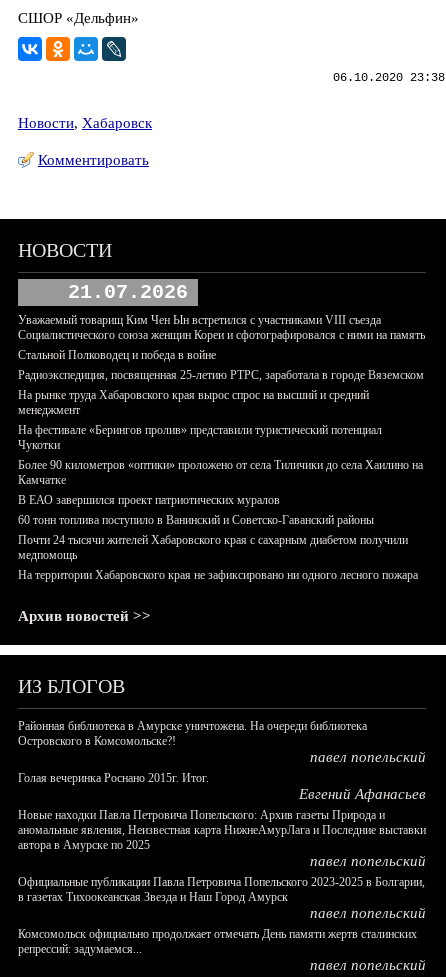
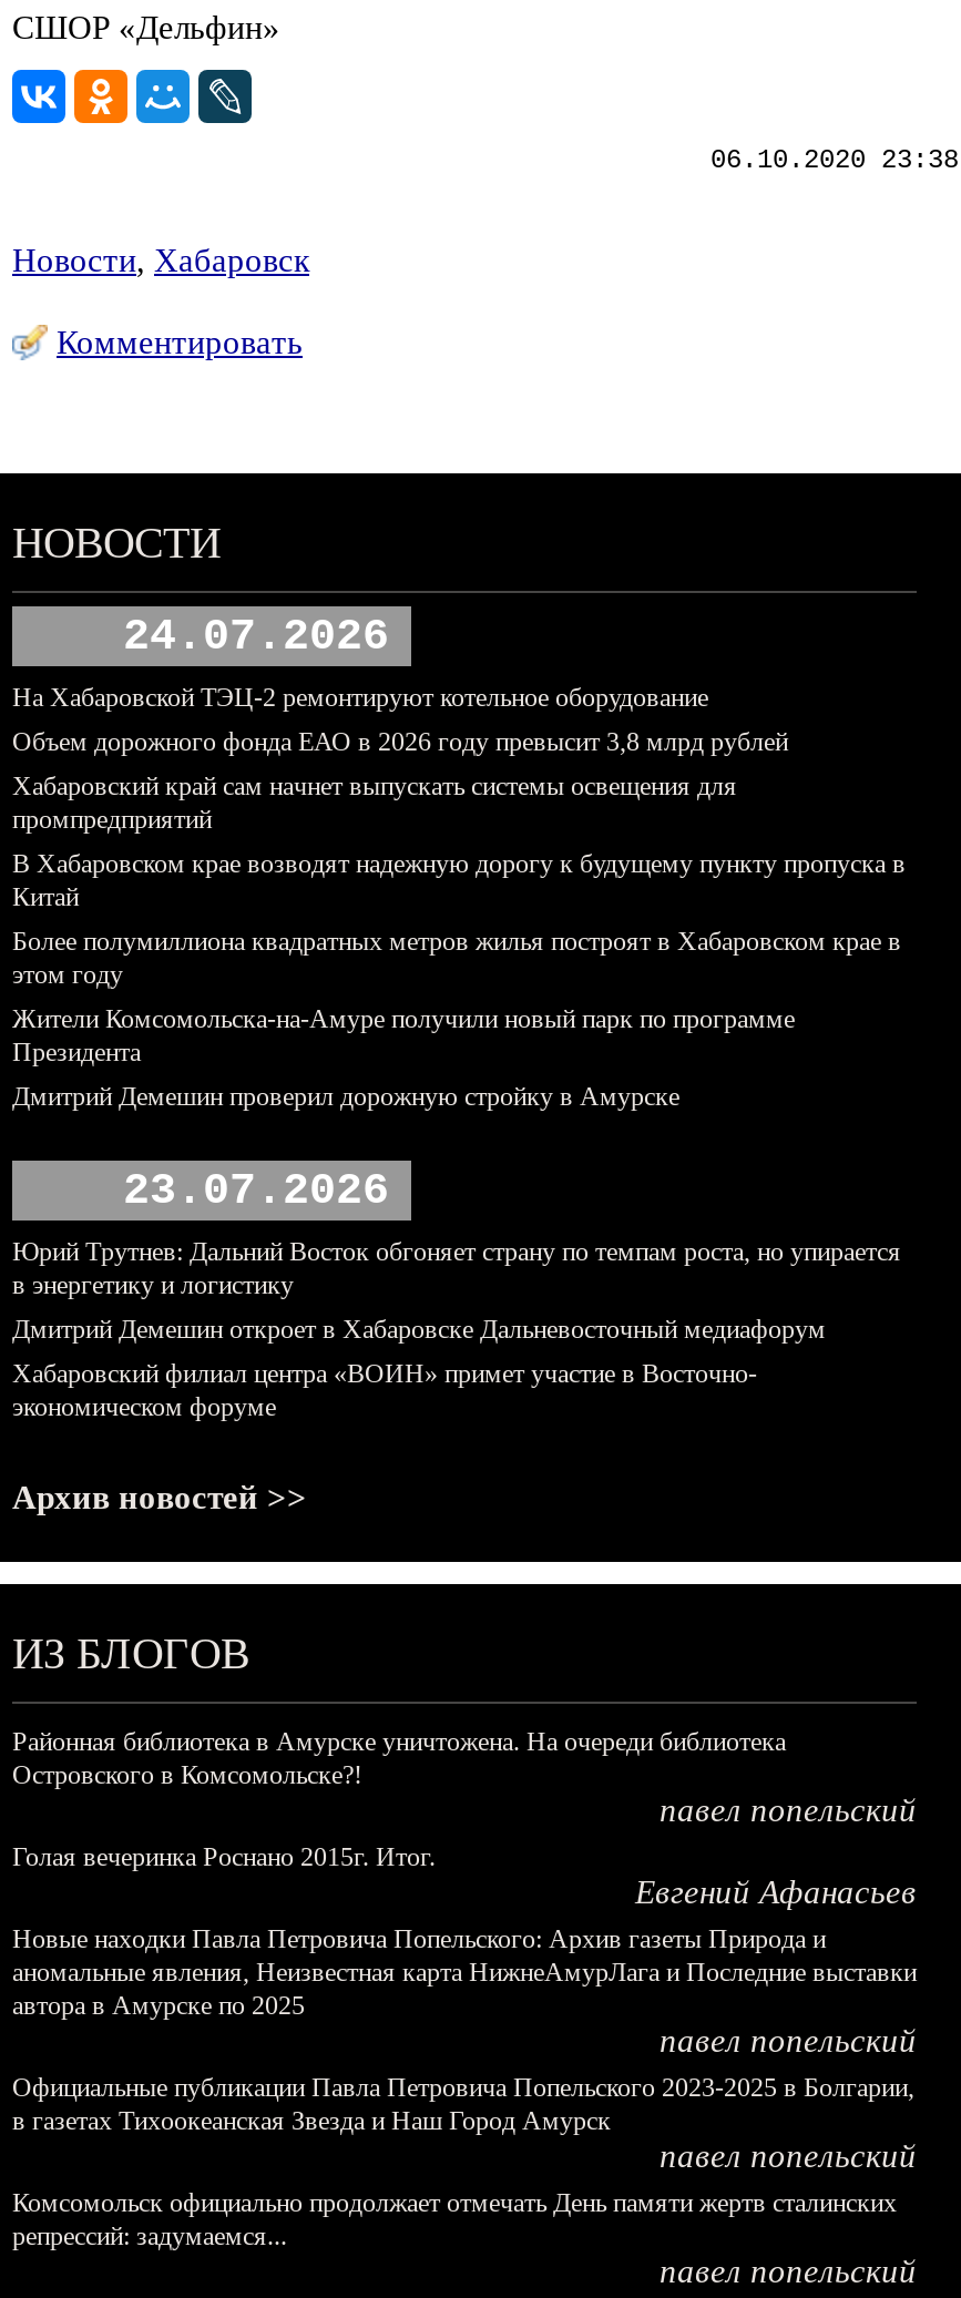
- 21.07.2026
- Уважаемый товарищ Ким Чен Ын встретился с участниками VIII съезда
- Социалистического союза женщин Кореи и сфотографировался с ними на память
- Стальной Полководец и победа в войне
- Радиоэкспедиция, посвященная 25-летию РТРС, заработала в городе Вяземском
- На рынке труда Хабаровского края вырос спрос на высший и средний
- менеджмент
- На фестивале «Берингов пролив» представили туристический потенциал
- Чукотки
- Более 90 километров «оптики» проложено от села Тиличики до села Хаилино на
- Камчатке
- В ЕАО завершился проект патриотических муралов
- 60 тонн топлива поступило в Ванинский и Советско-Гаванский районы
- Почти 24 тысячи жителей Хабаровского края с сахарным диабетом получили
- медпомощь
- На территории Хабаровского края не зафиксировано ни одного лесного пожара
+ 24.07.2026
+ На Хабаровской ТЭЦ-2 ремонтируют котельное оборудование
+ Объем дорожного фонда ЕАО в 2026 году превысит 3,8 млрд рублей
+ Хабаровский край сам начнет выпускать системы освещения для
+ промпредприятий
+ В Хабаровском крае возводят надежную дорогу к будущему пункту пропуска в
+ Китай
+ Более полумиллиона квадратных метров жилья построят в Хабаровском крае в
+ этом году
+ Жители Комсомольска-на-Амуре получили новый парк по программе
+ Президента
+ Дмитрий Демешин проверил дорожную стройку в Амурске
+ 23.07.2026
+ Юрий Трутнев: Дальний Восток обгоняет страну по темпам роста, но упирается
+ в энергетику и логистику
+ Дмитрий Демешин откроет в Хабаровске Дальневосточный медиафорум
+ Хабаровский филиал центра «ВОИН» примет участие в Восточно-
+ экономическом форуме
